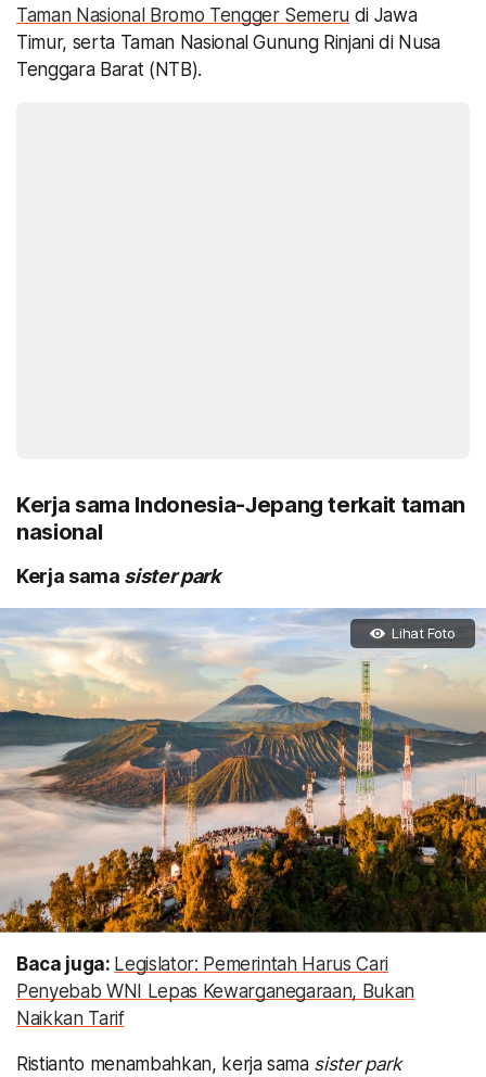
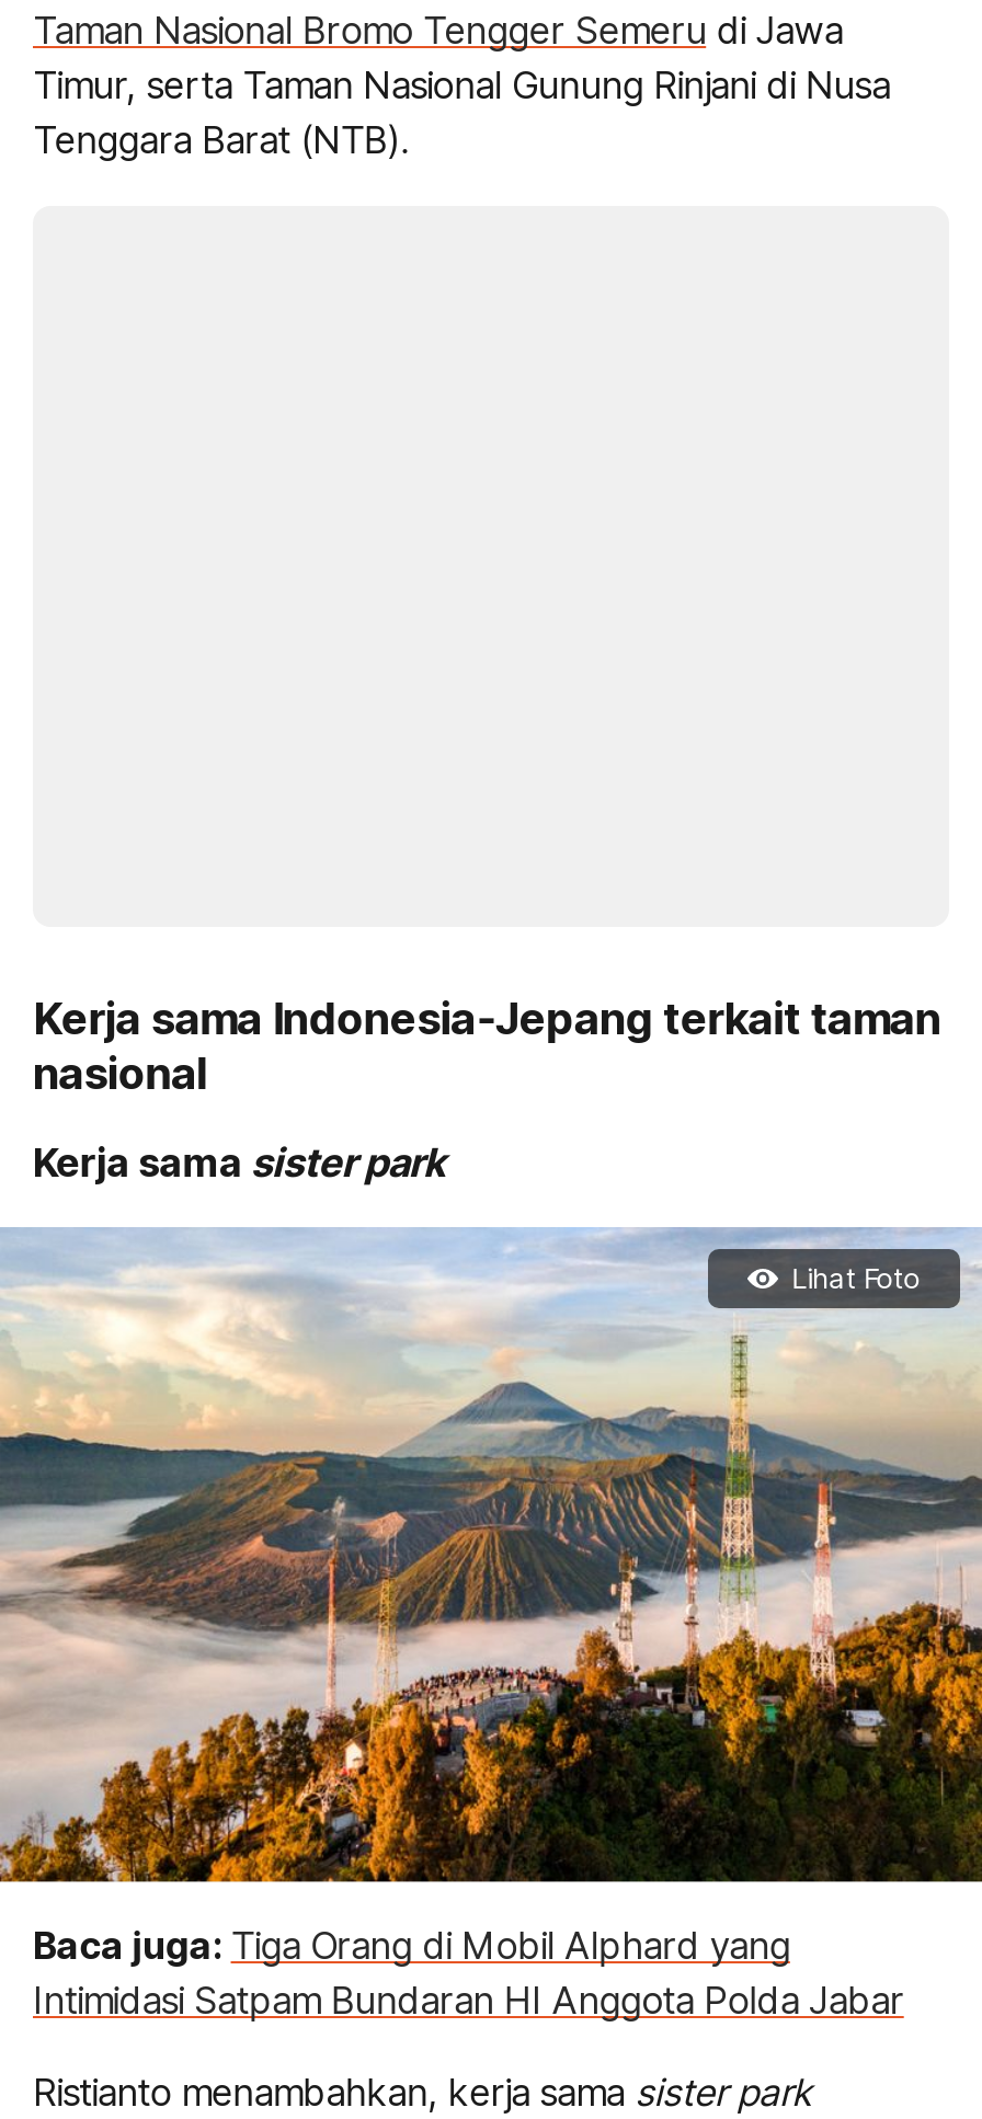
- Baca juga: Legislator: Pemerintah Harus Cari
- Penyebab WNI Lepas Kewarganegaraan, Bukan
- Naikkan Tarif
+ Baca juga: Tiga Orang di Mobil Alphard yang
+ Intimidasi Satpam Bundaran HI Anggota Polda Jabar
